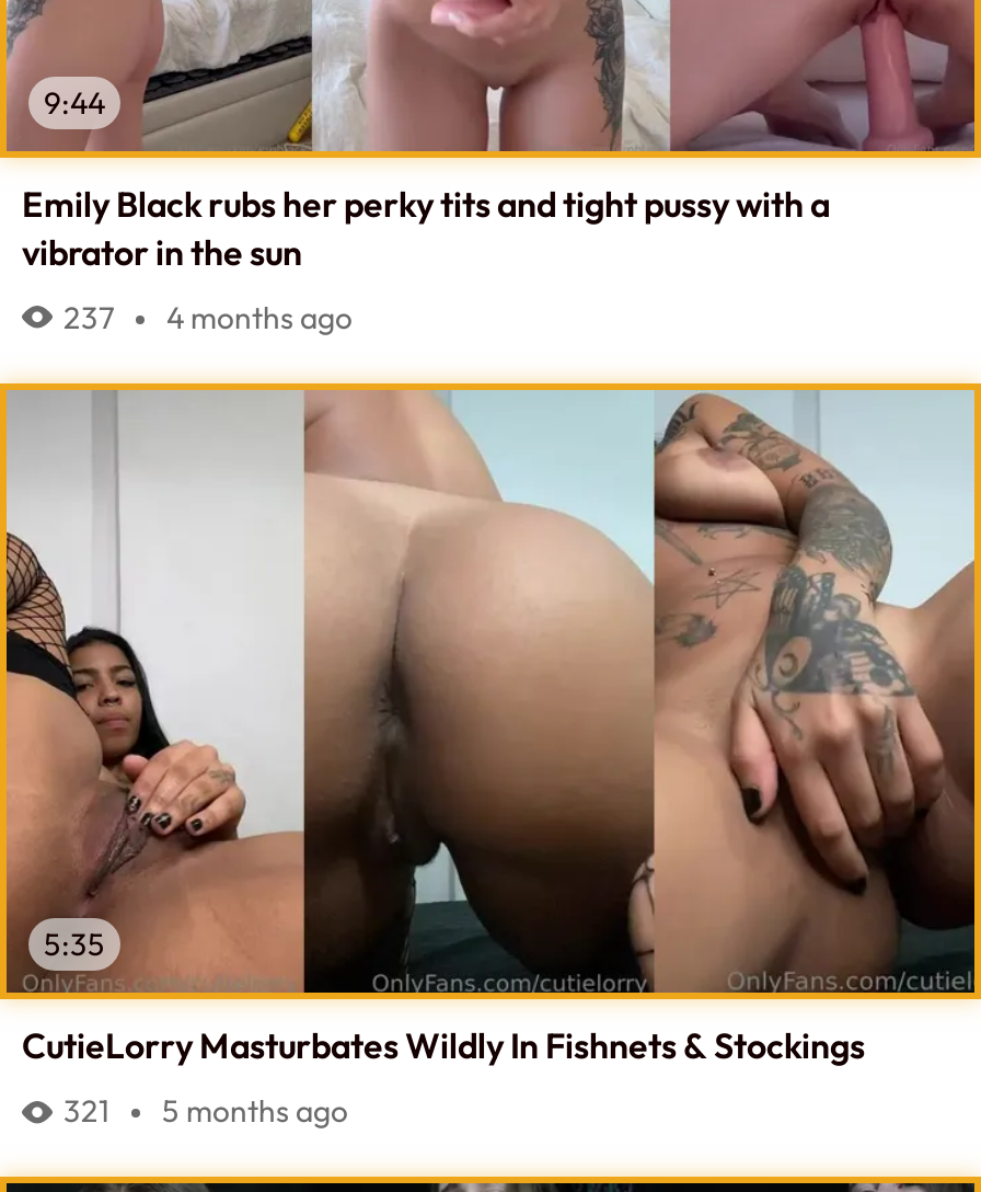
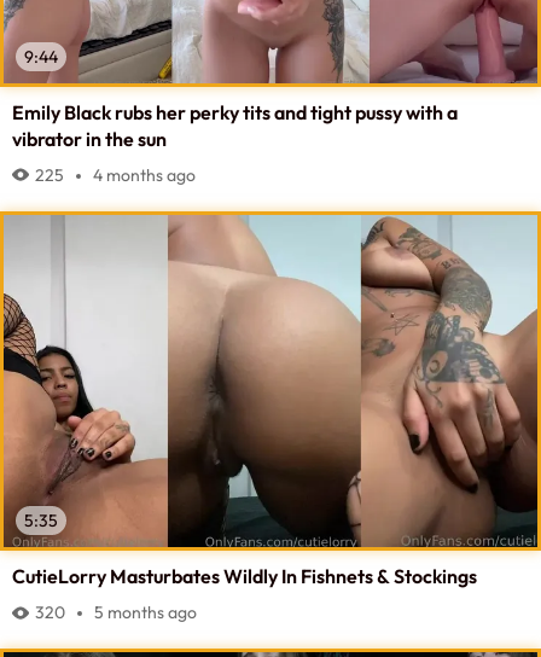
- 237 4 months ago
+ 225 4 months ago

- 321 5 months ago
+ 320 5 months ago
